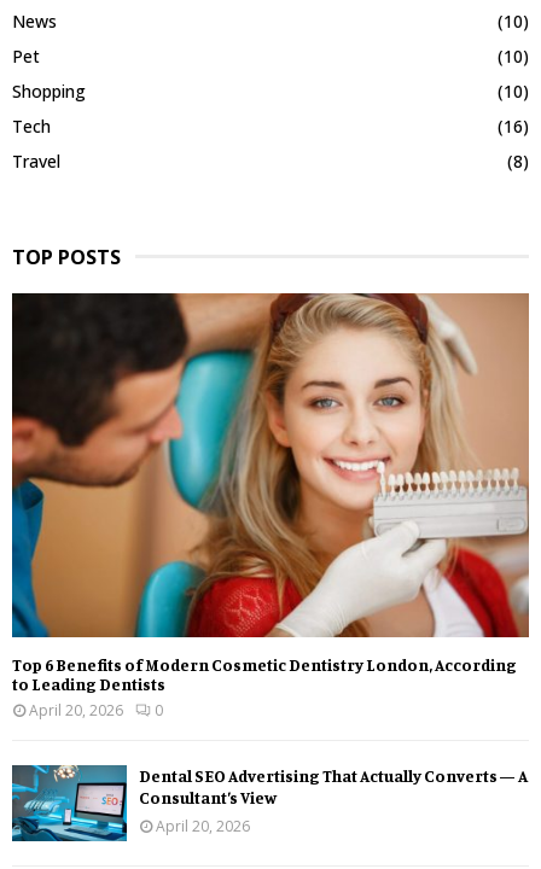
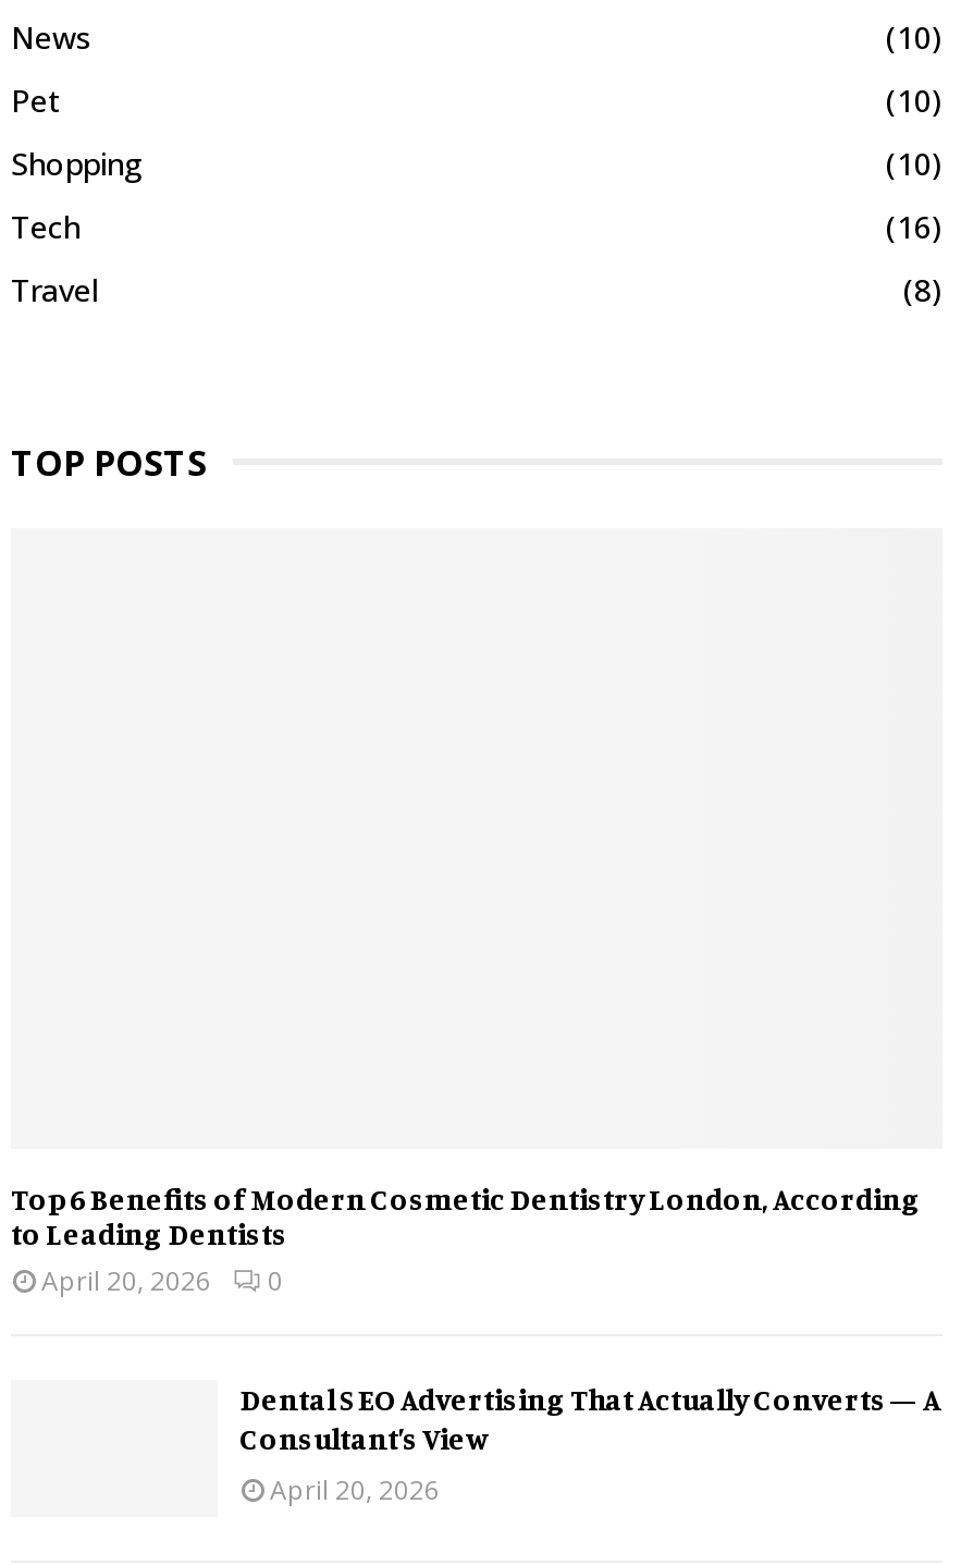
- [image]

- [image]
